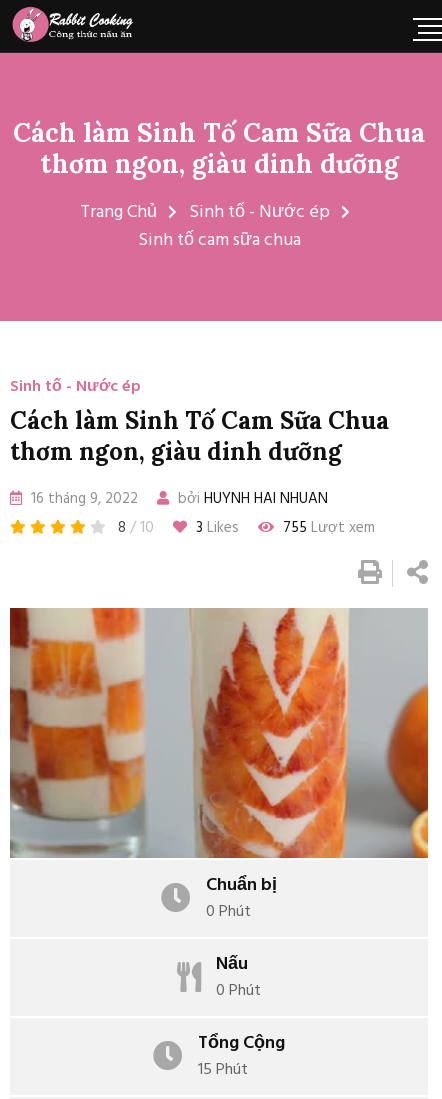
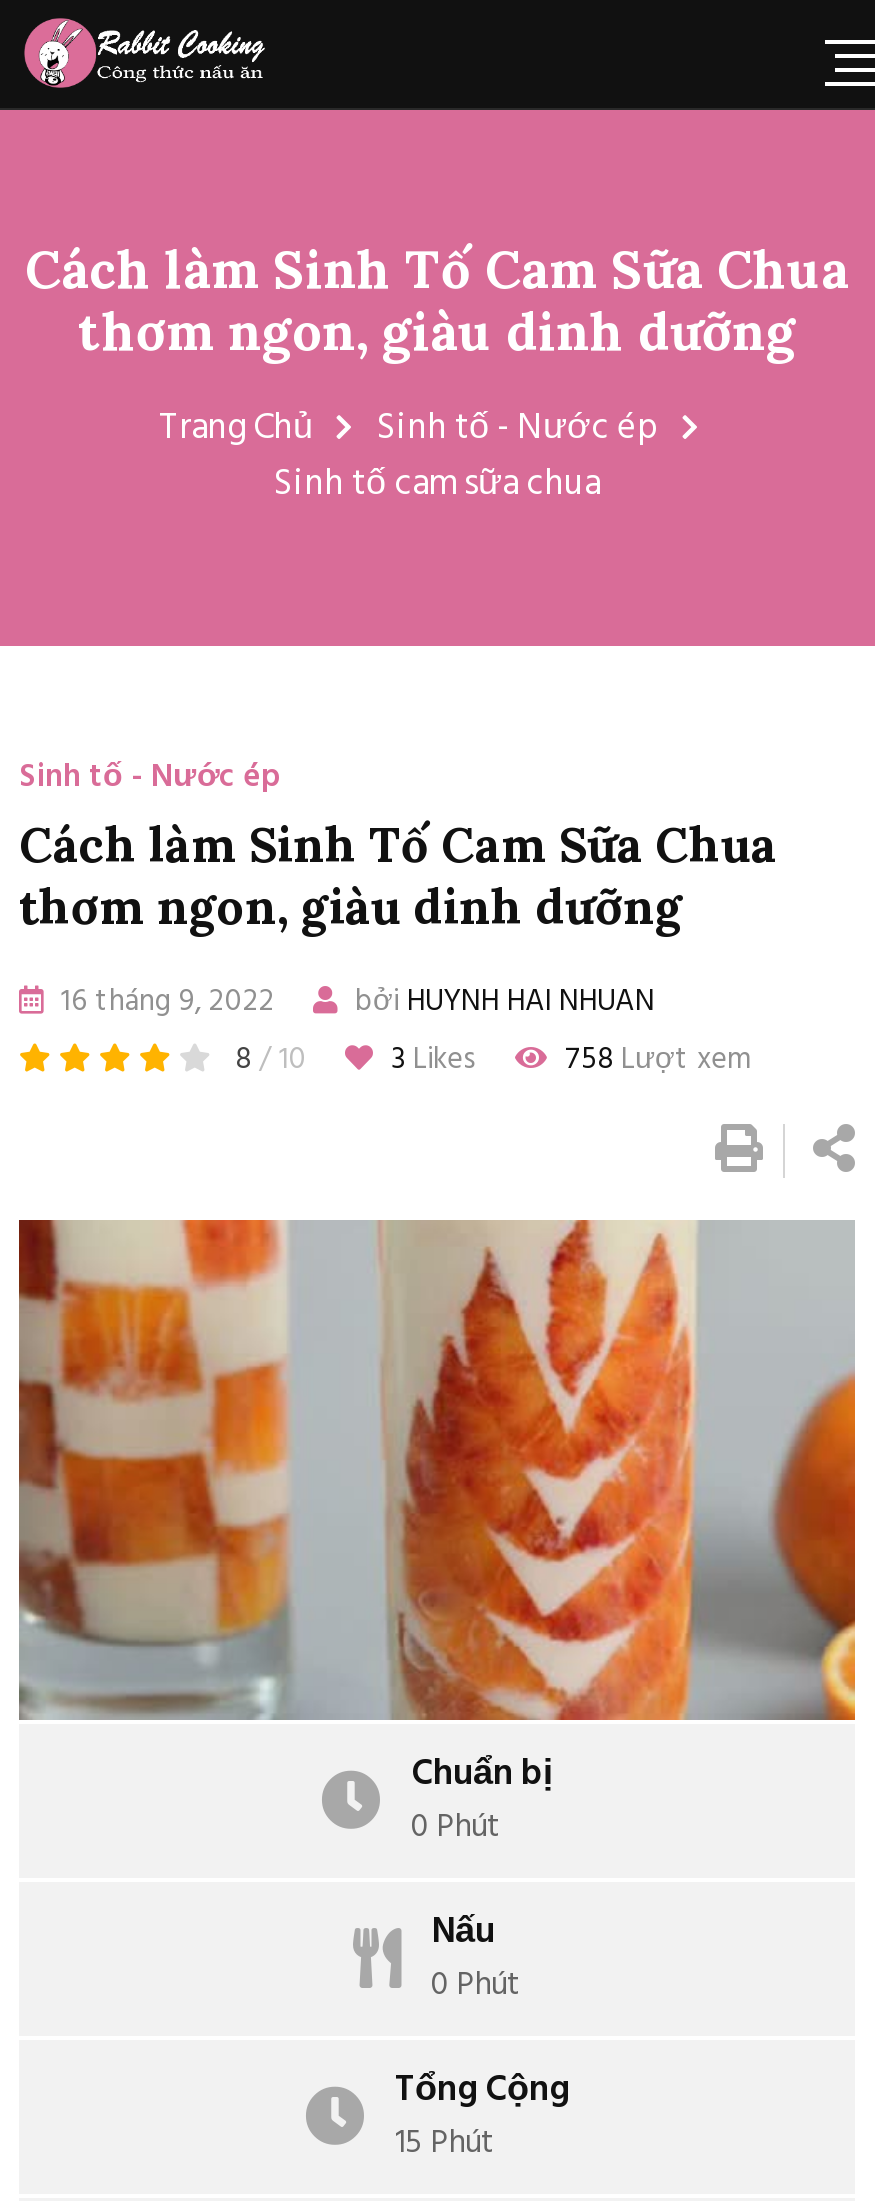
- 755 Lượt xem
+ 758 Lượt xem
